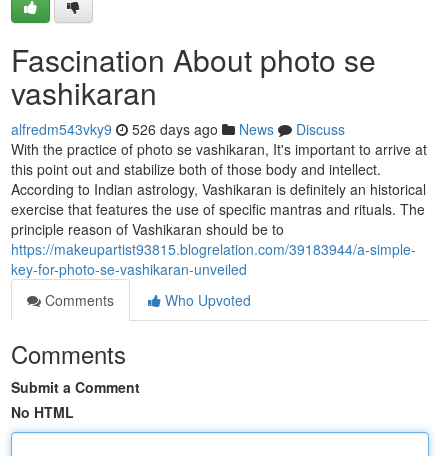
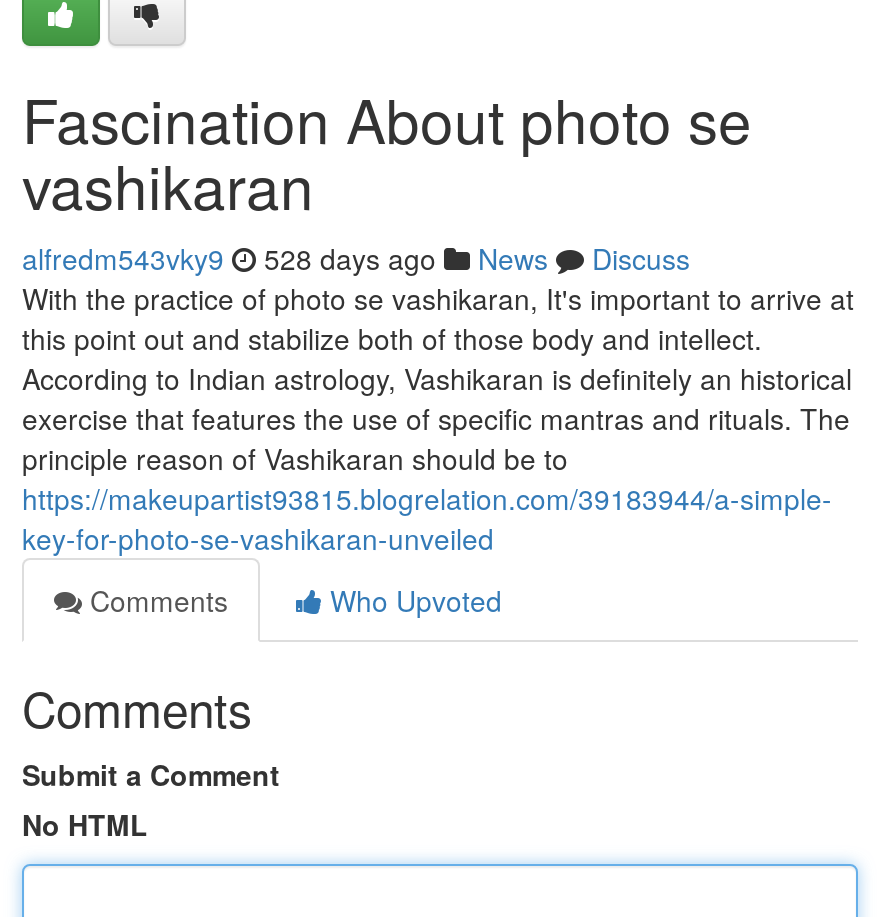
- alfredm543vky9 526 days ago News Discuss
+ alfredm543vky9 528 days ago News Discuss
